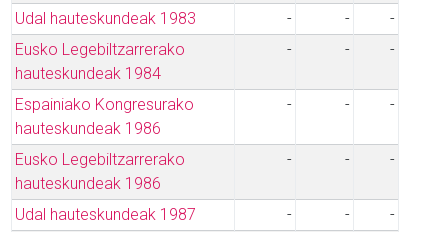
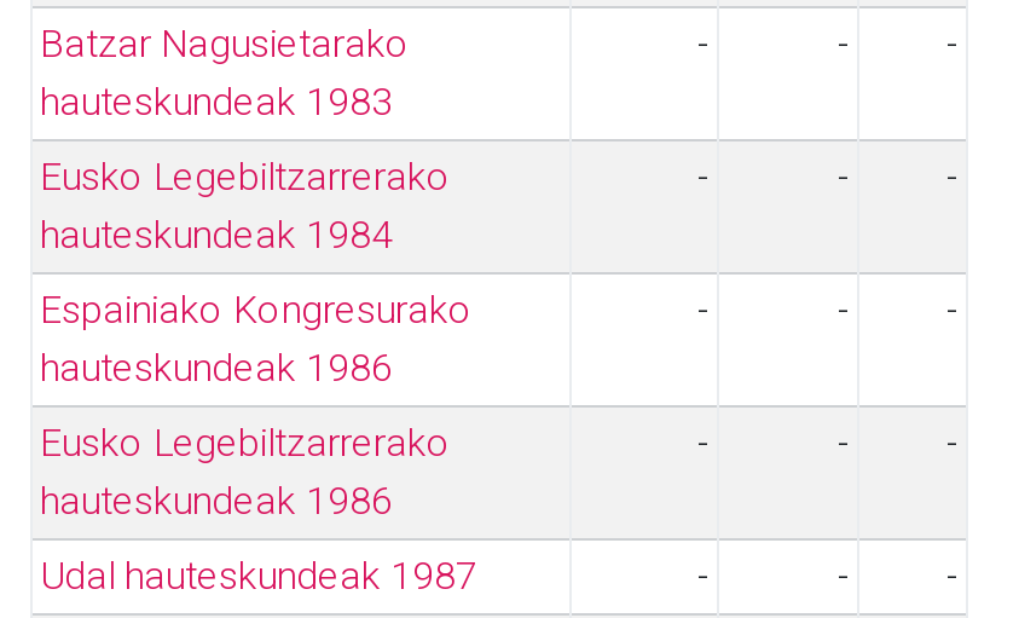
- Udal hauteskundeak 1983
+ Batzar Nagusietarako
+ hauteskundeak 1983
